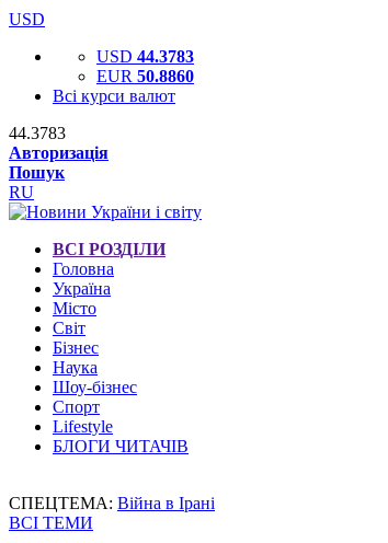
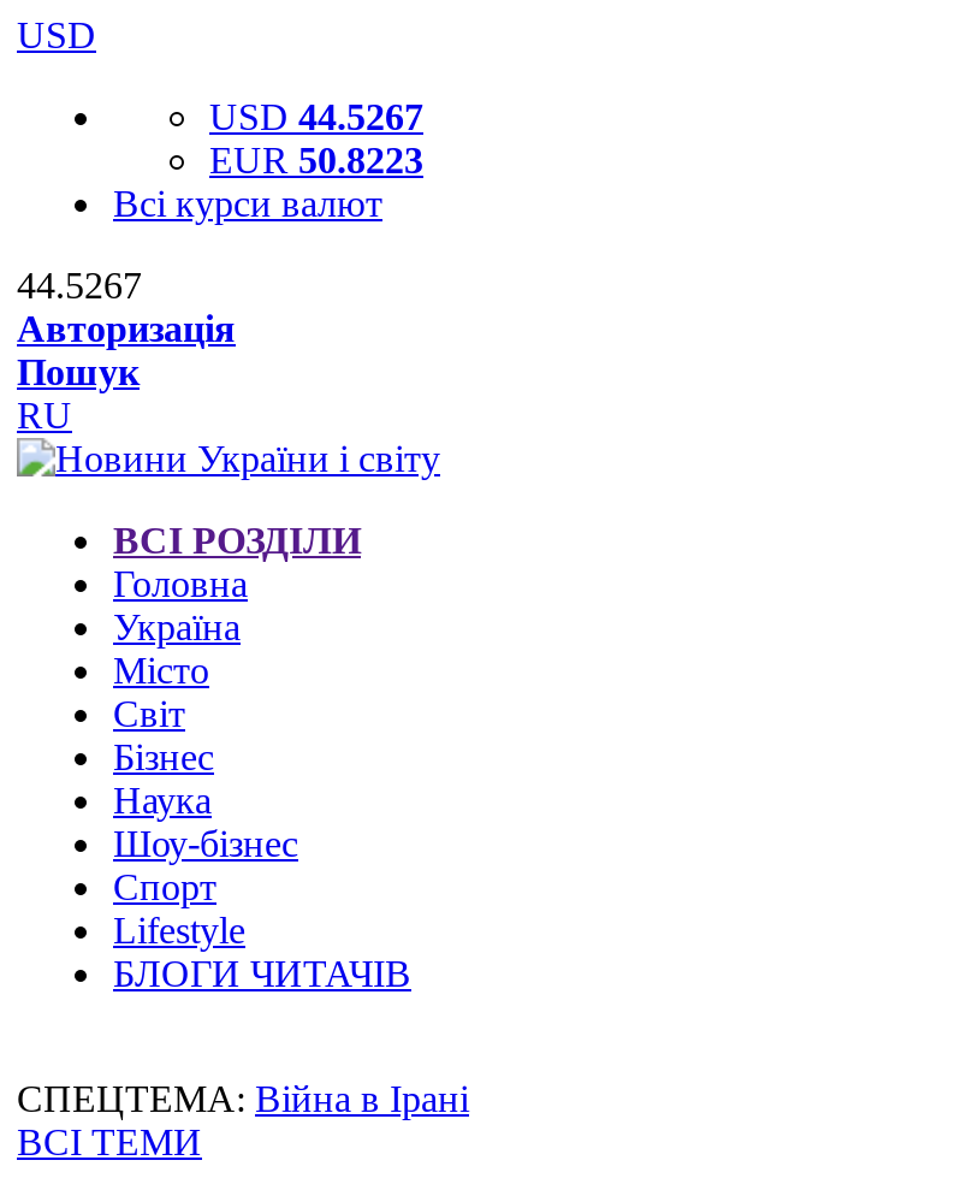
- USD 44.3783
+ USD 44.5267

- EUR 50.8860
+ EUR 50.8223

- 44.3783
+ 44.5267
